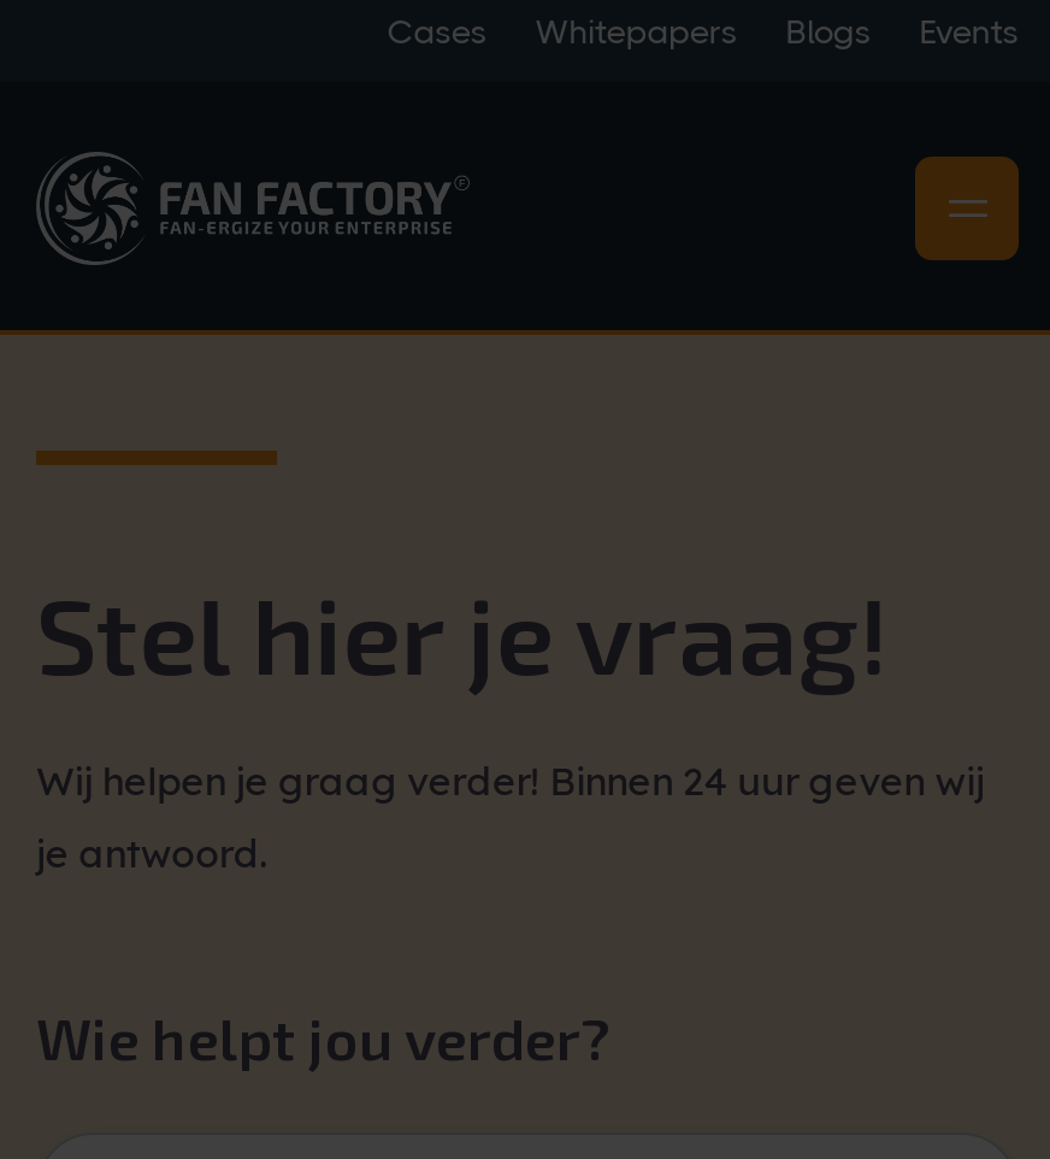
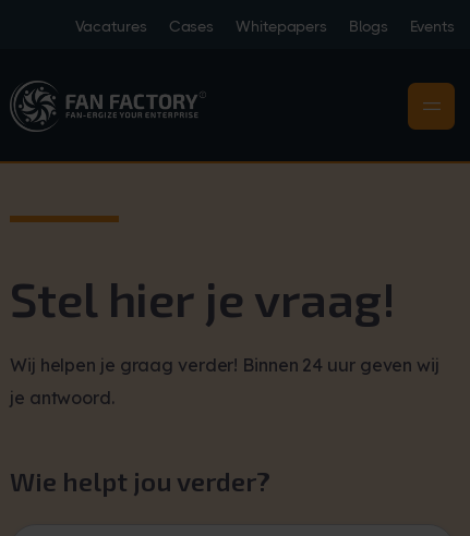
+ Vacatures
